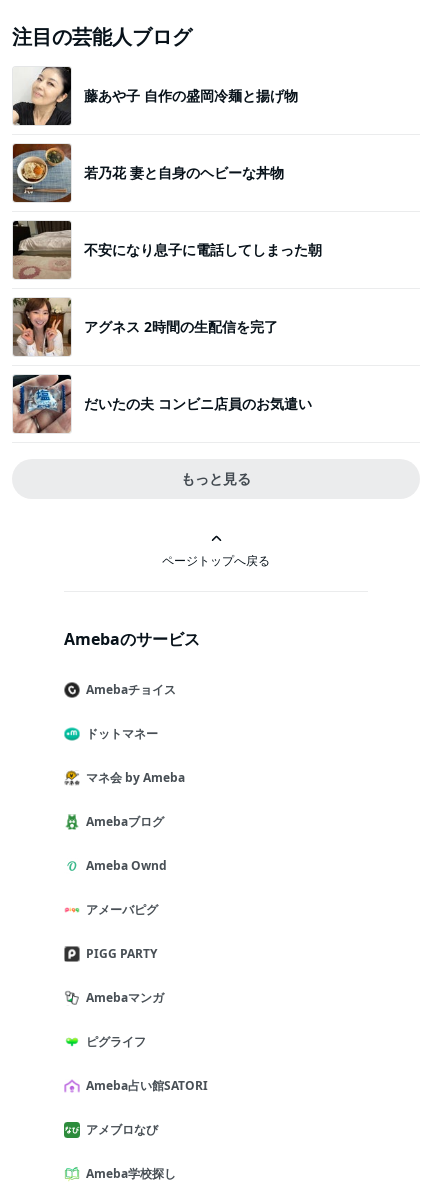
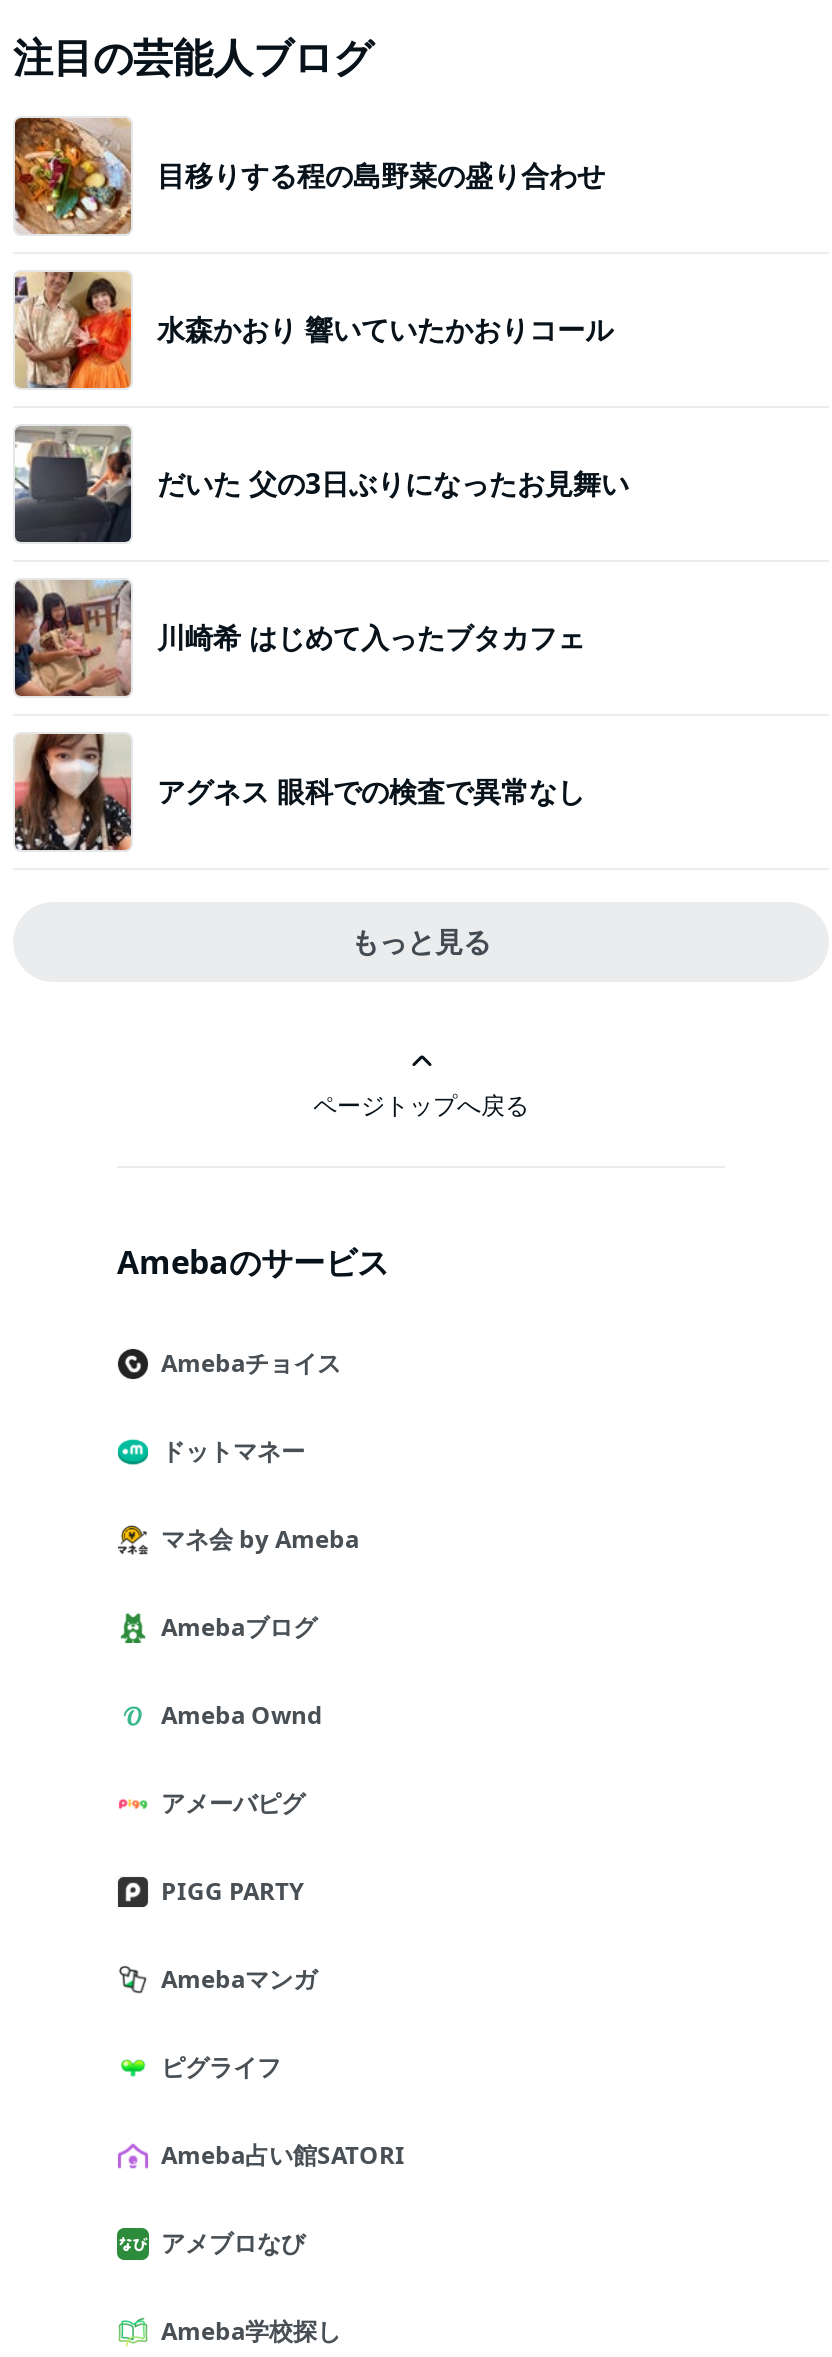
- [image]
- 藤あや子 自作の盛岡冷麺と揚げ物
+ [image]
+ 目移りする程の島野菜の盛り合わせ

- [image]
- 若乃花 妻と自身のヘビーな丼物
+ [image]
+ 水森かおり 響いていたかおりコール

- [image]
- 不安になり息子に電話してしまった朝
+ [image]
+ だいた 父の3日ぶりになったお見舞い

- [image]
- アグネス 2時間の生配信を完了
+ [image]
+ 川崎希 はじめて入ったブタカフェ

- [image]
- だいたの夫 コンビニ店員のお気遣い
+ [image]
+ アグネス 眼科での検査で異常なし
